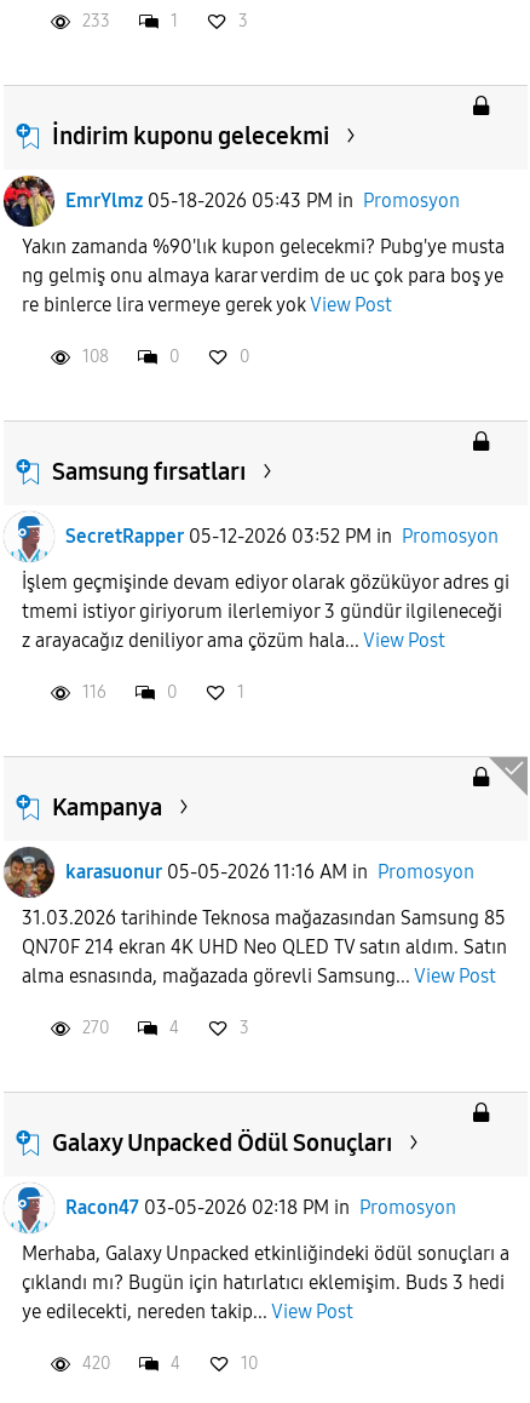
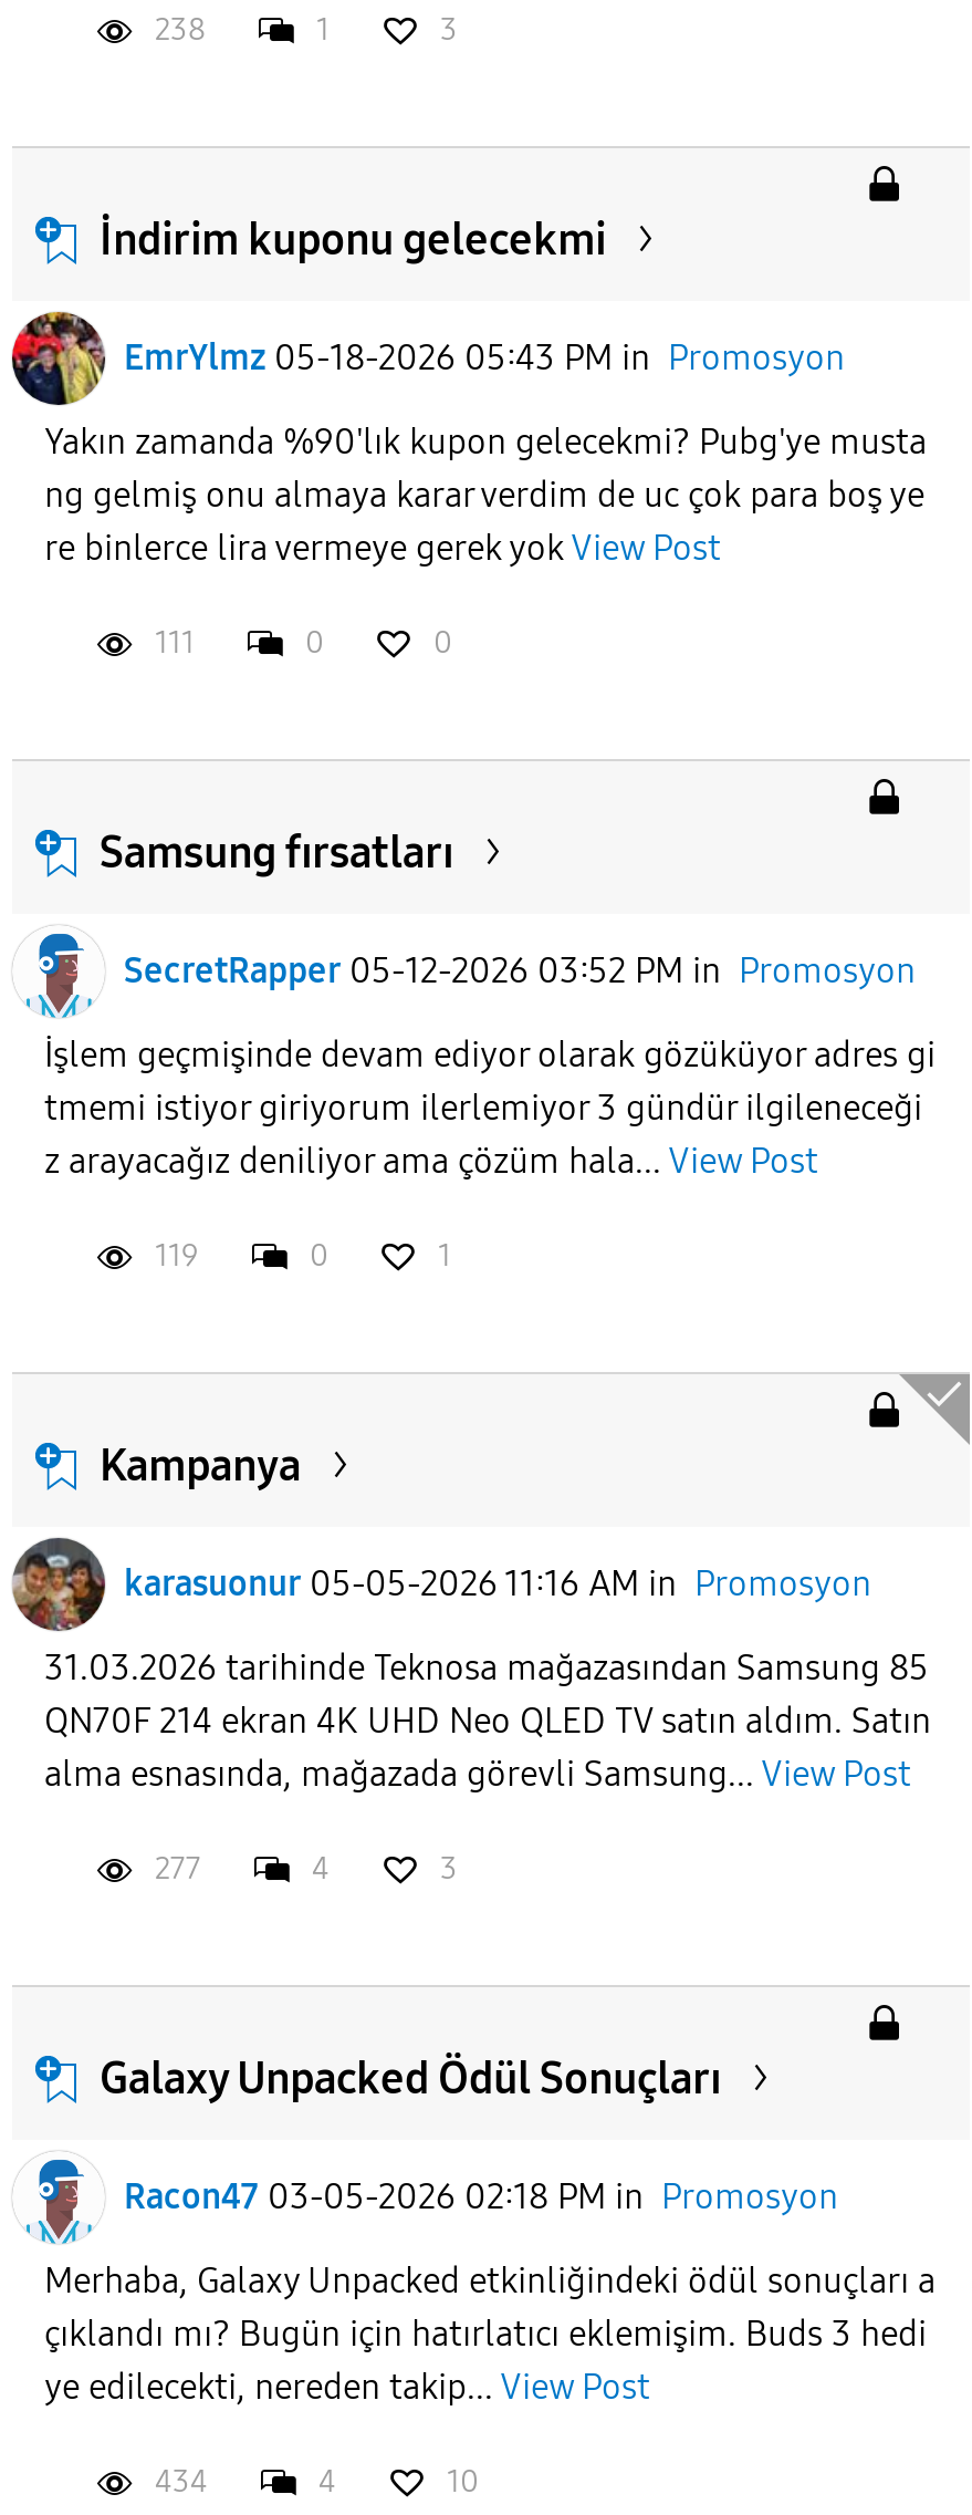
- 233
+ 238

- 108
+ 111

- 116
+ 119

- 270
+ 277

- 420
+ 434
